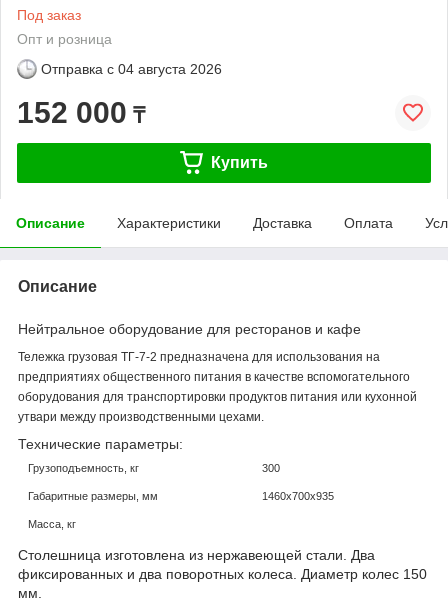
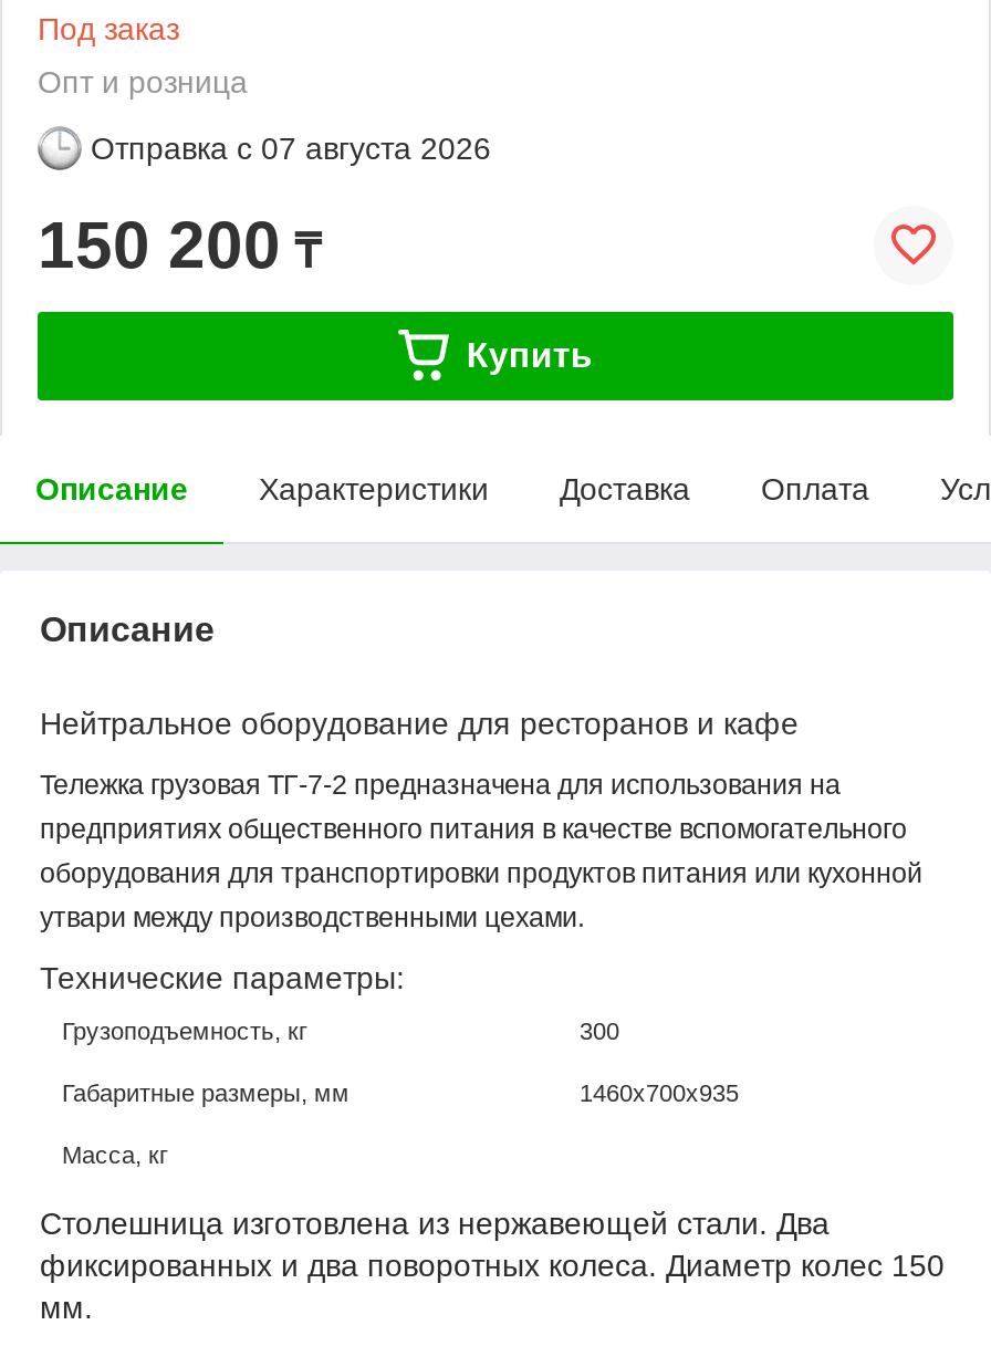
- Отправка с 04 августа 2026
+ Отправка с 07 августа 2026

- 152 000 ₸
+ 150 200 ₸
